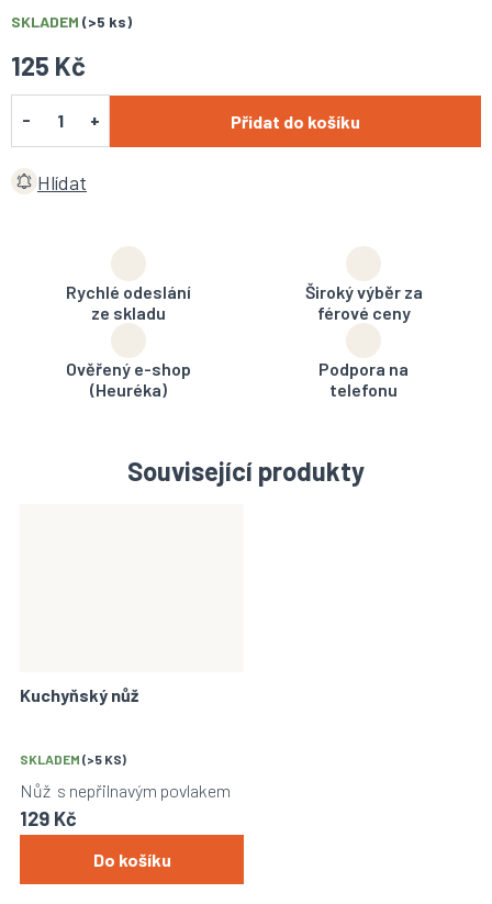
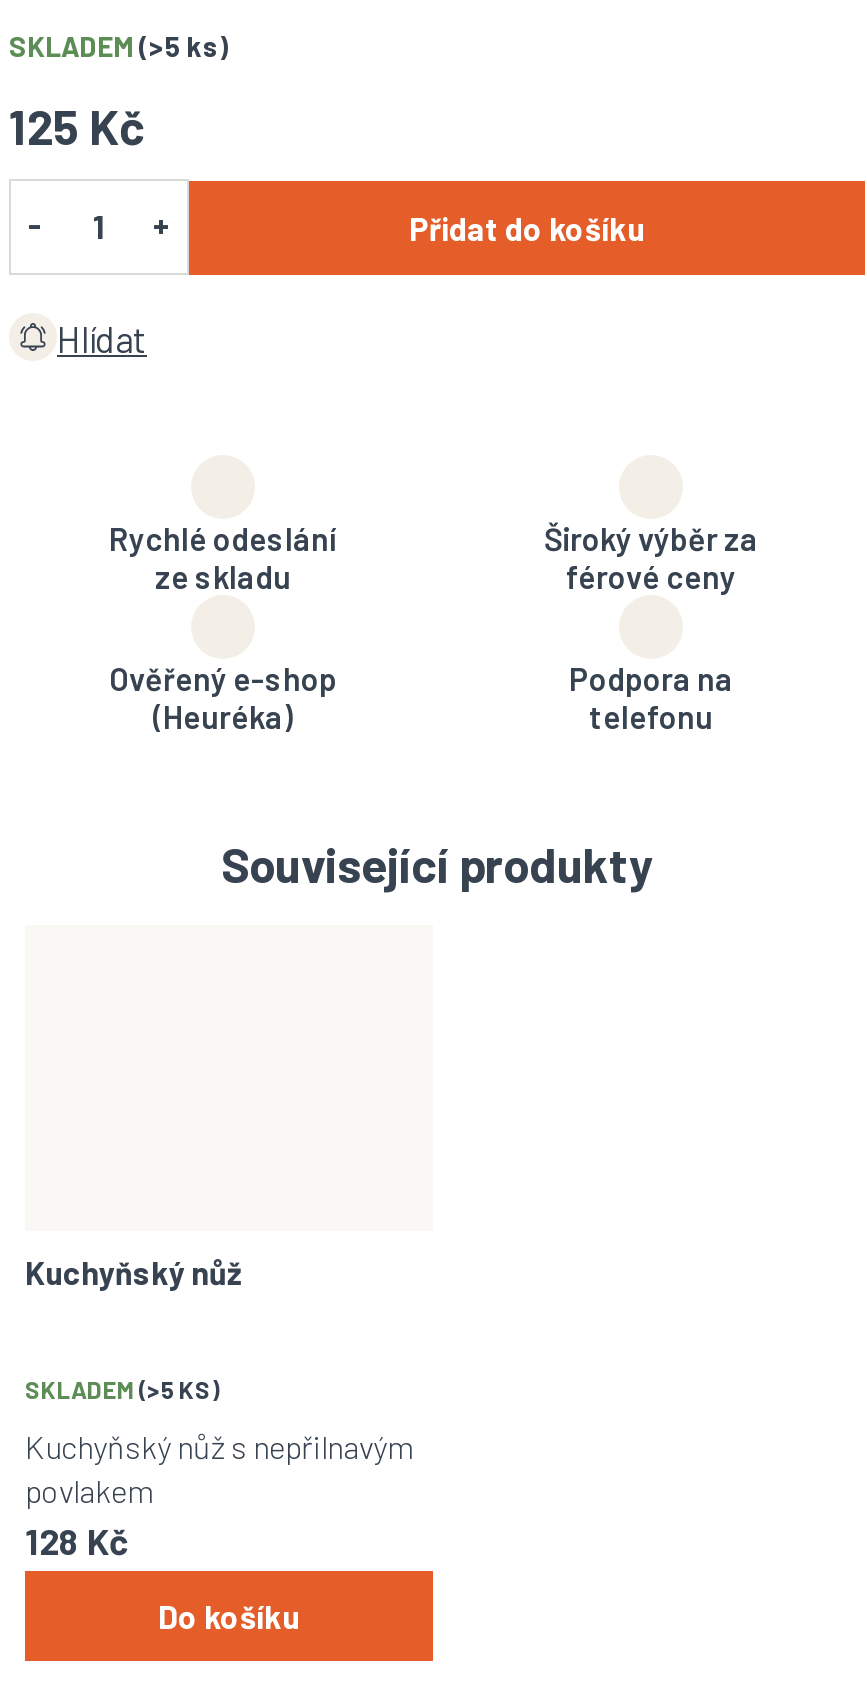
- Nůž s nepřilnavým povlakem
+ Kuchyňský nůž s nepřilnavým
+ povlakem

- 129 Kč
+ 128 Kč
